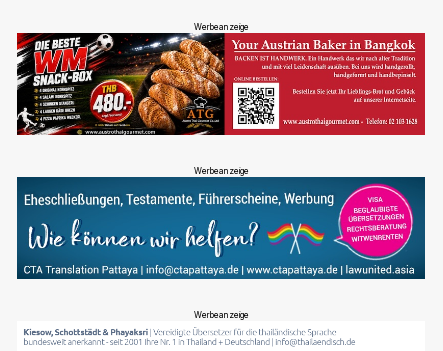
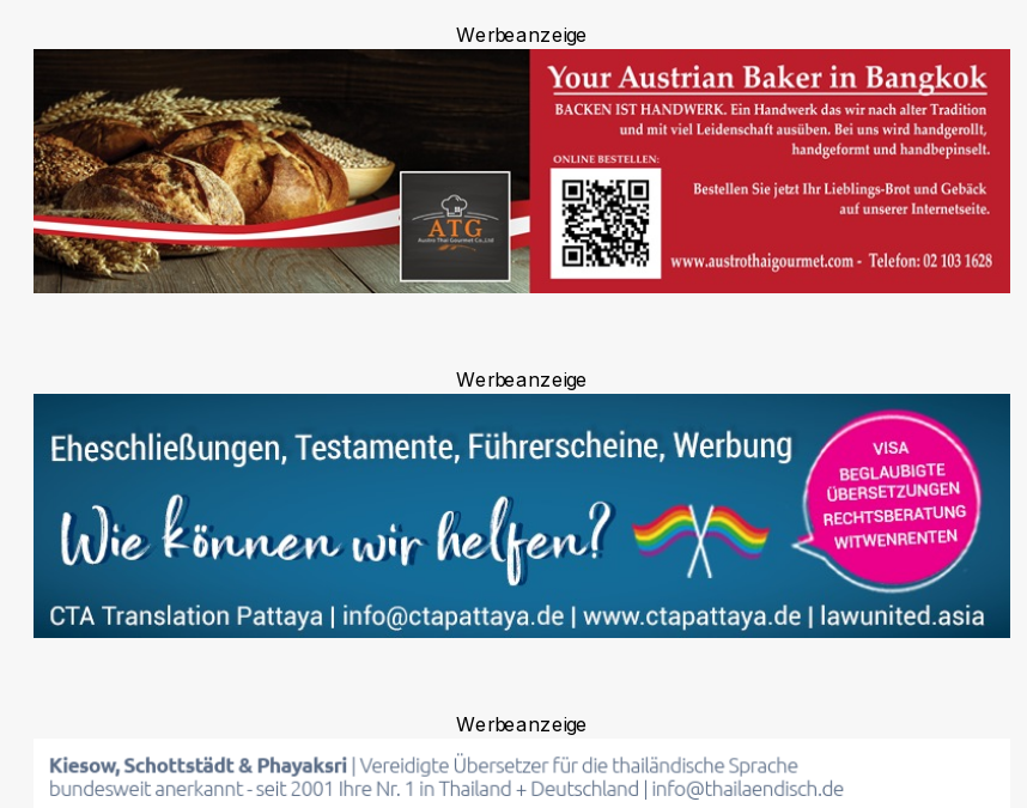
- [image]
+ [image]
